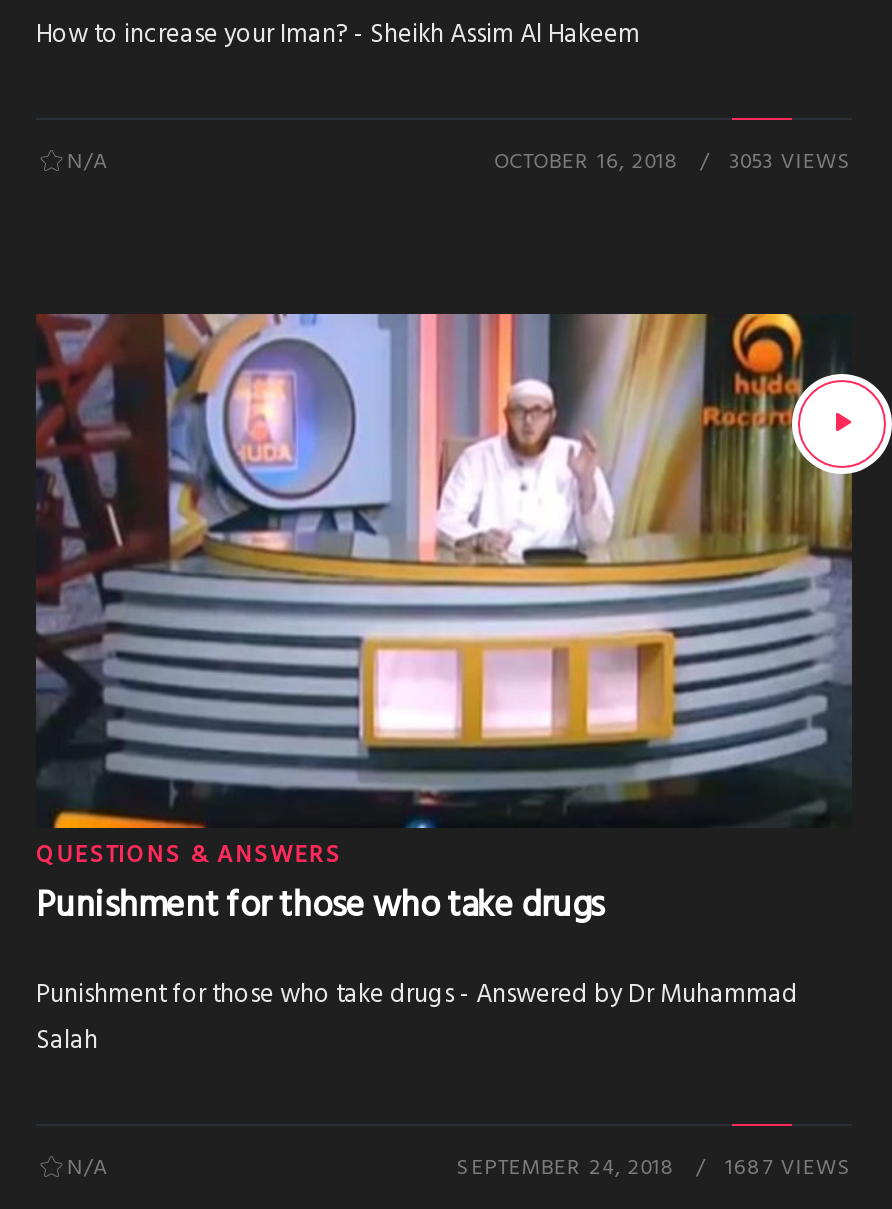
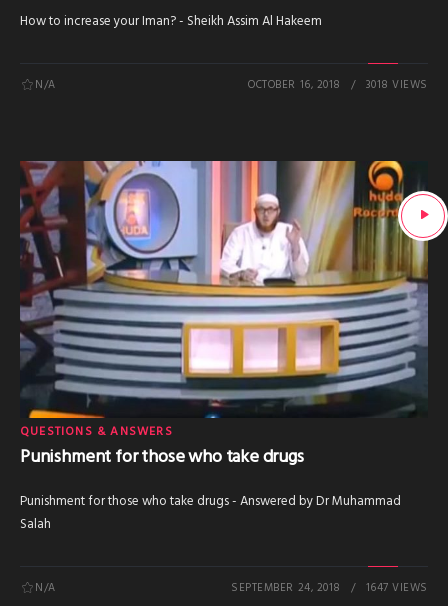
- OCTOBER 16, 2018 3053 VIEWS
+ OCTOBER 16, 2018 3018 VIEWS

- SEPTEMBER 24, 2018 1687 VIEWS
+ SEPTEMBER 24, 2018 1647 VIEWS
